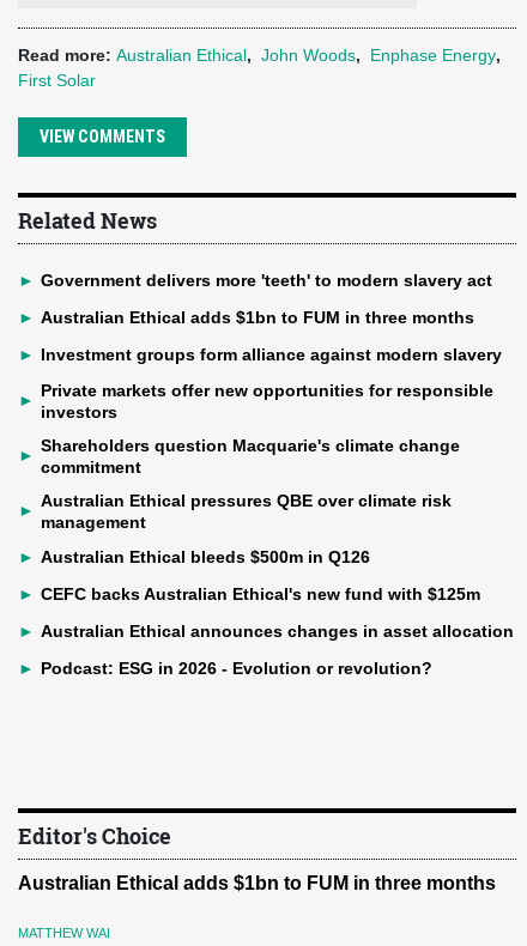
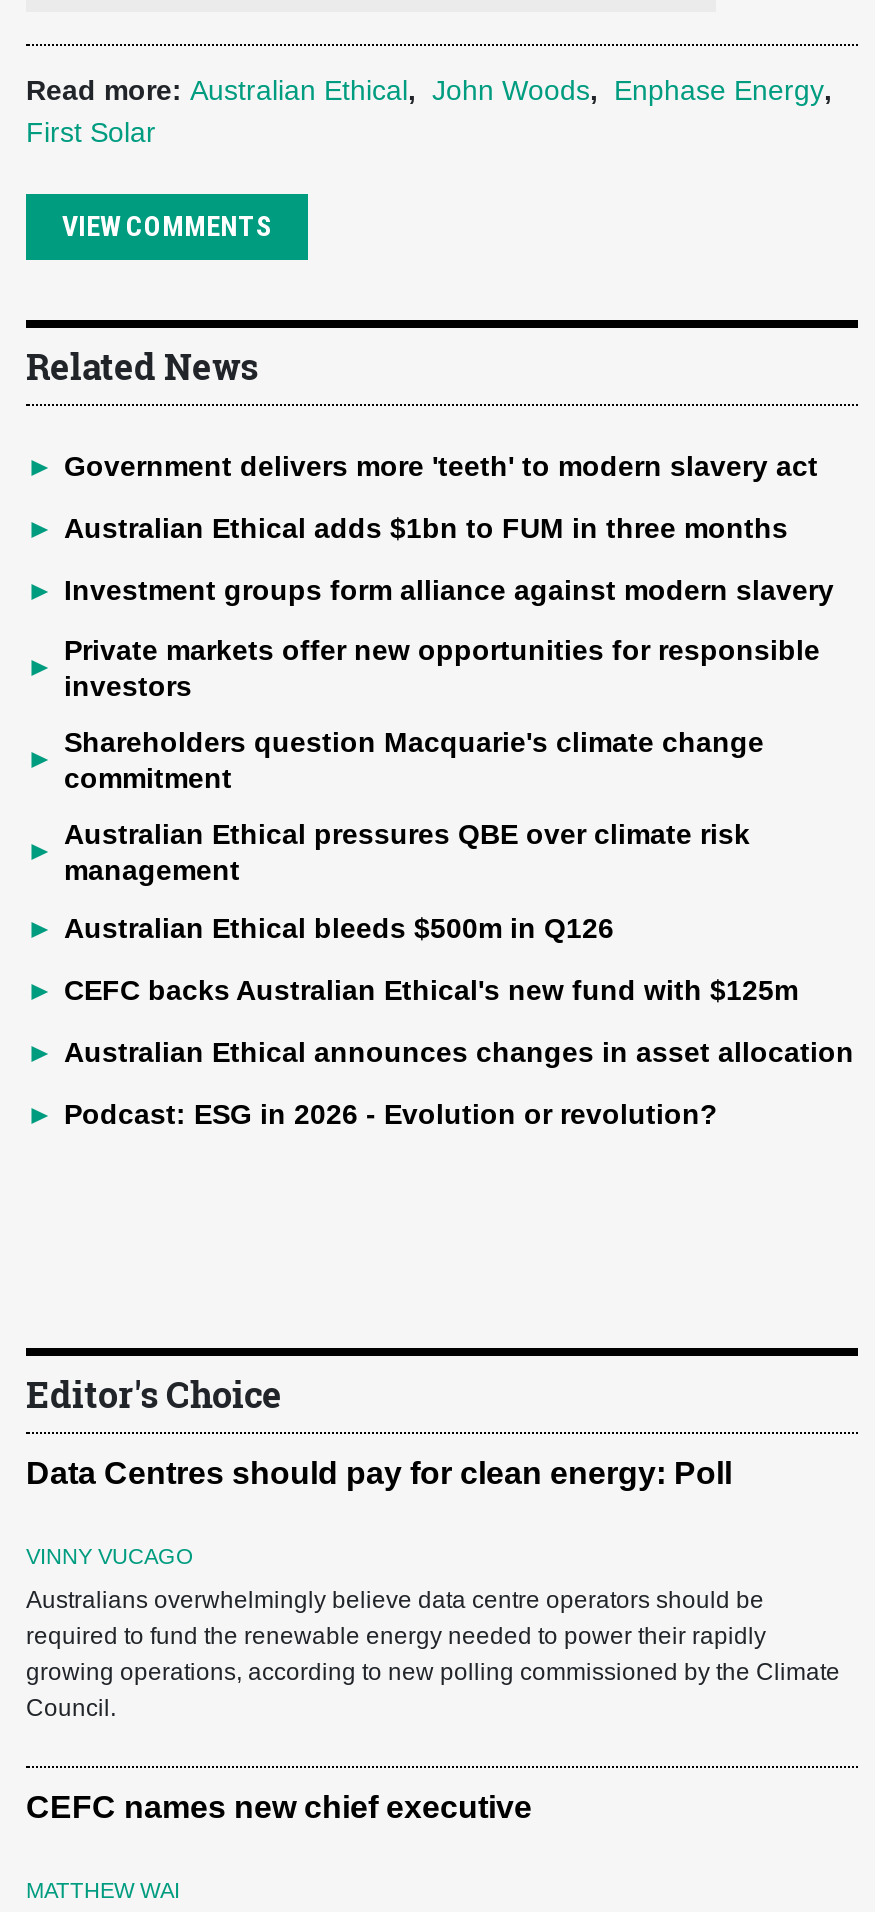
- Australian Ethical adds $1bn to FUM in three months
+ Data Centres should pay for clean energy: Poll
+ VINNY VUCAGO
+ Australians overwhelmingly believe data centre operators should be
+ required to fund the renewable energy needed to power their rapidly
+ growing operations, according to new polling commissioned by the Climate
+ Council.
+ CEFC names new chief executive
